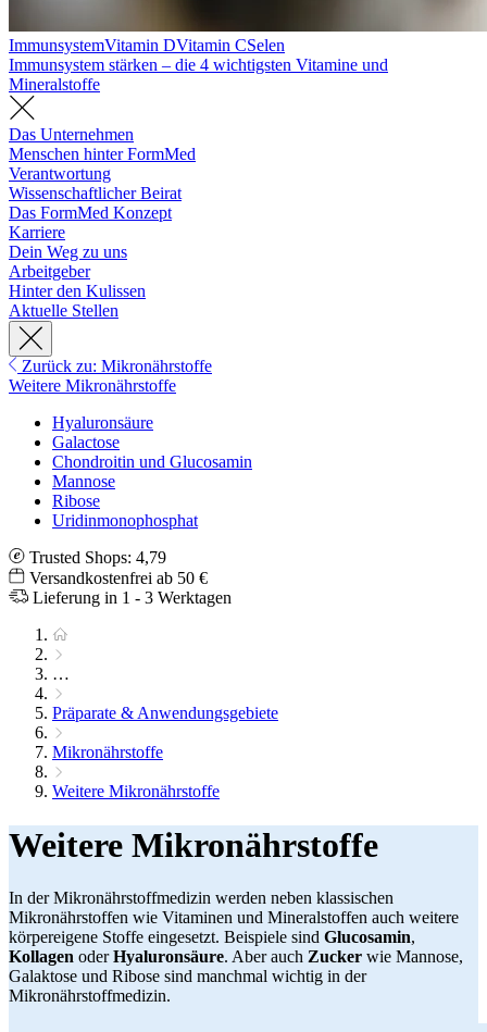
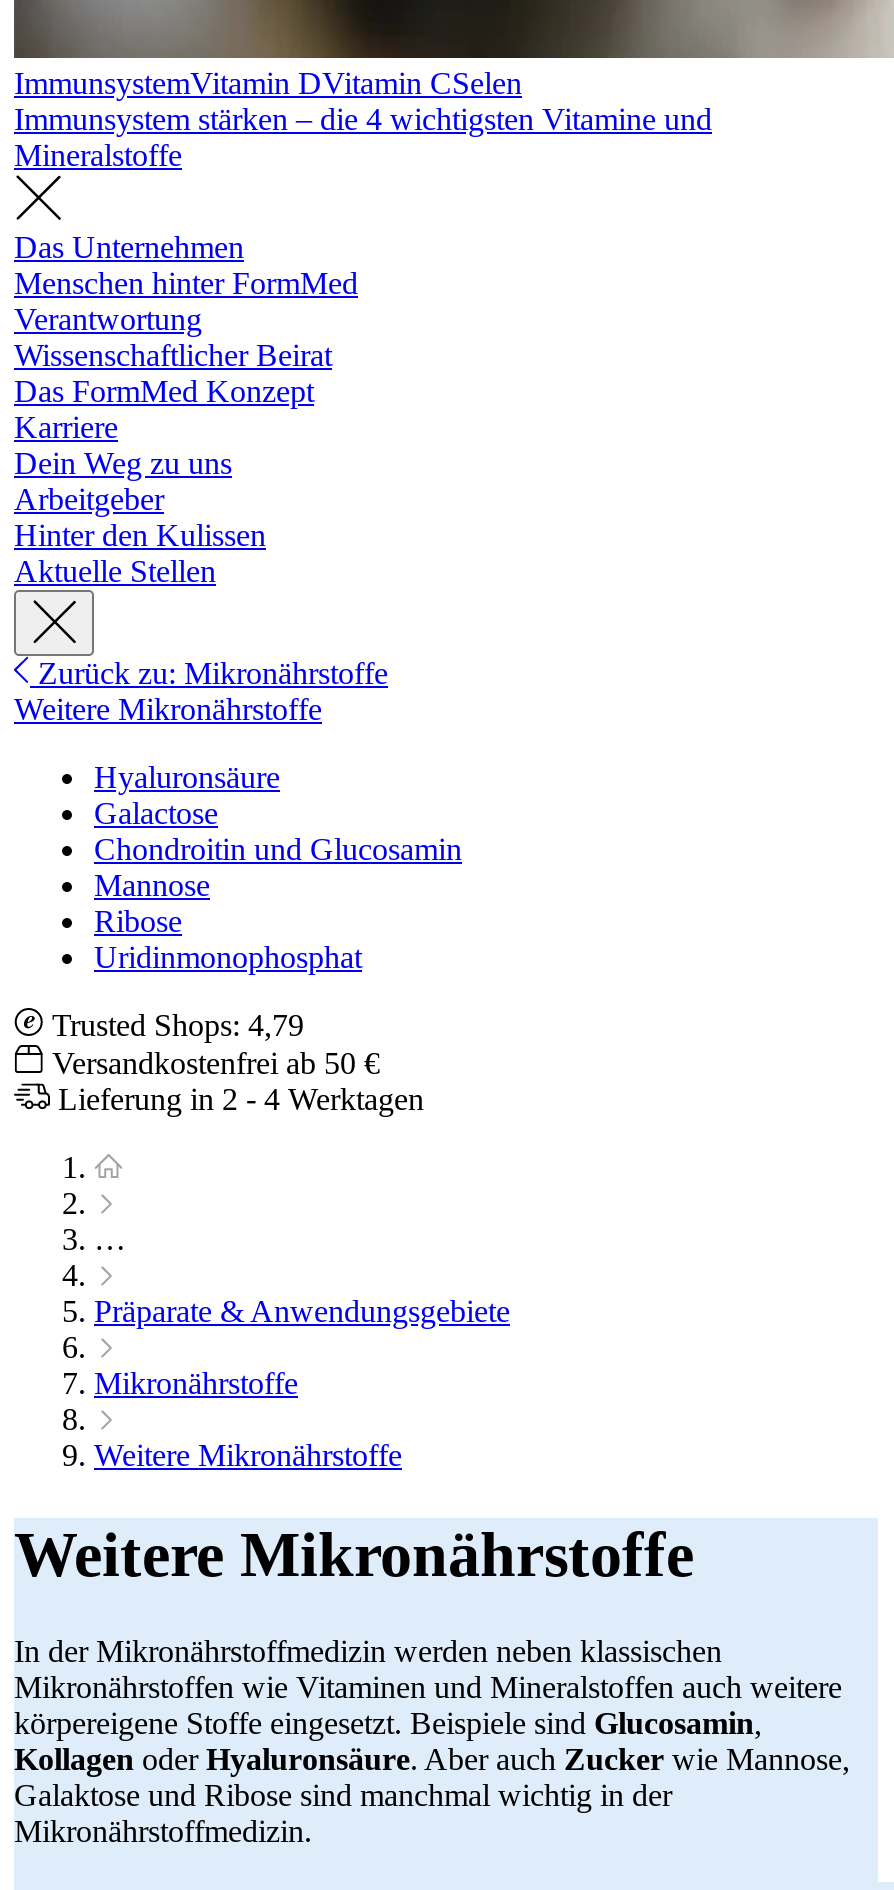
- Lieferung in 1 - 3 Werktagen
+ Lieferung in 2 - 4 Werktagen
